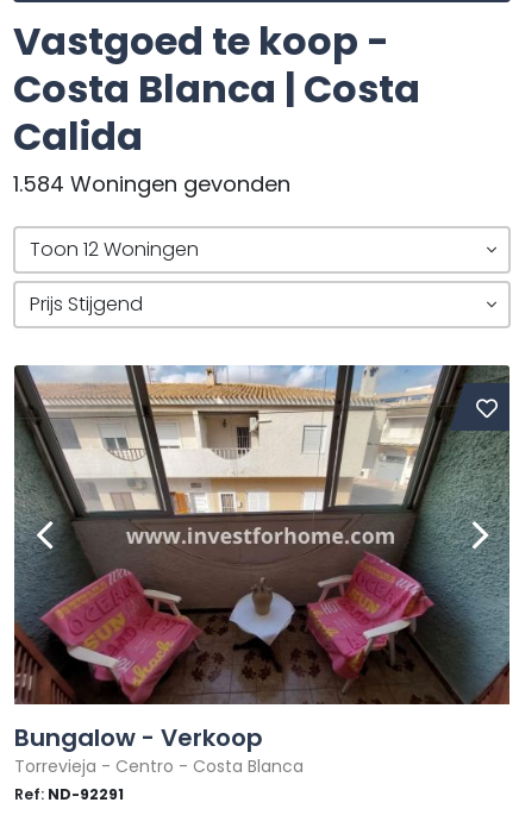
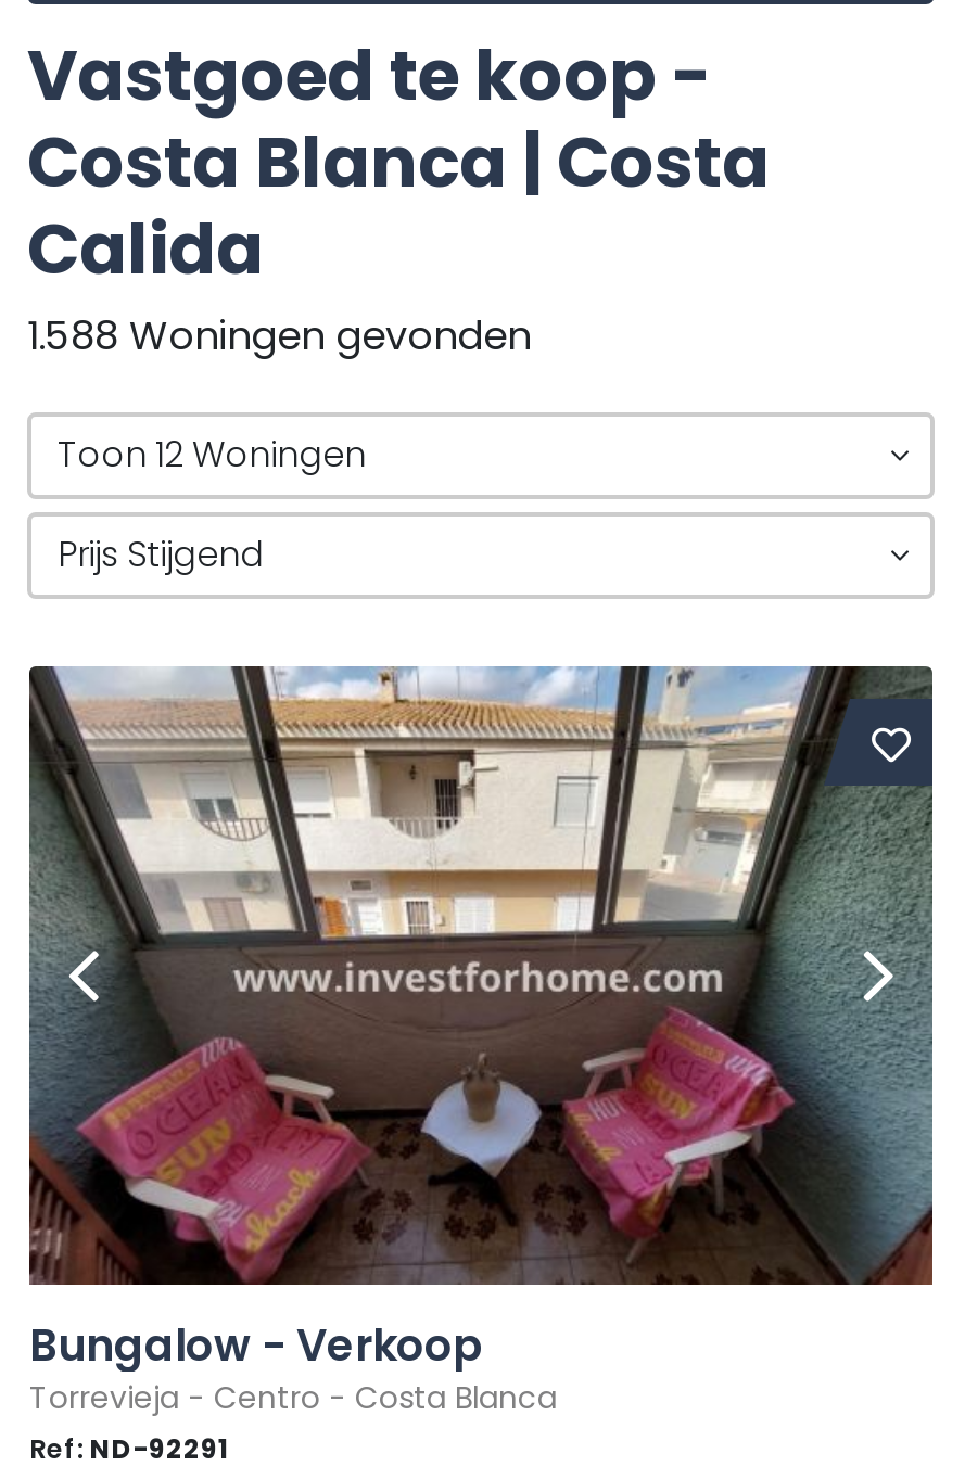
- 1.584 Woningen gevonden
+ 1.588 Woningen gevonden
